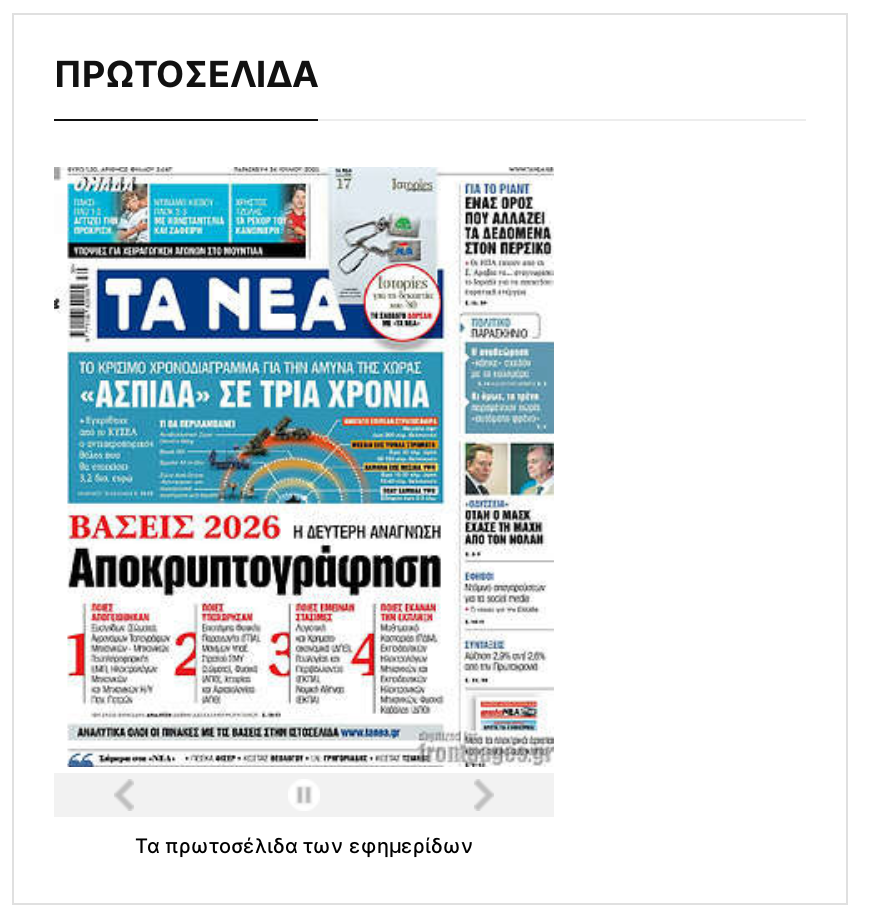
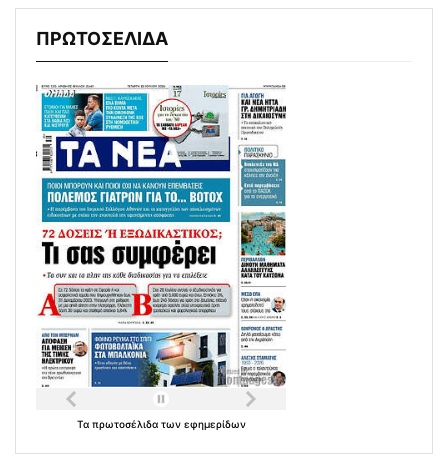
- [image]
+ [image]
